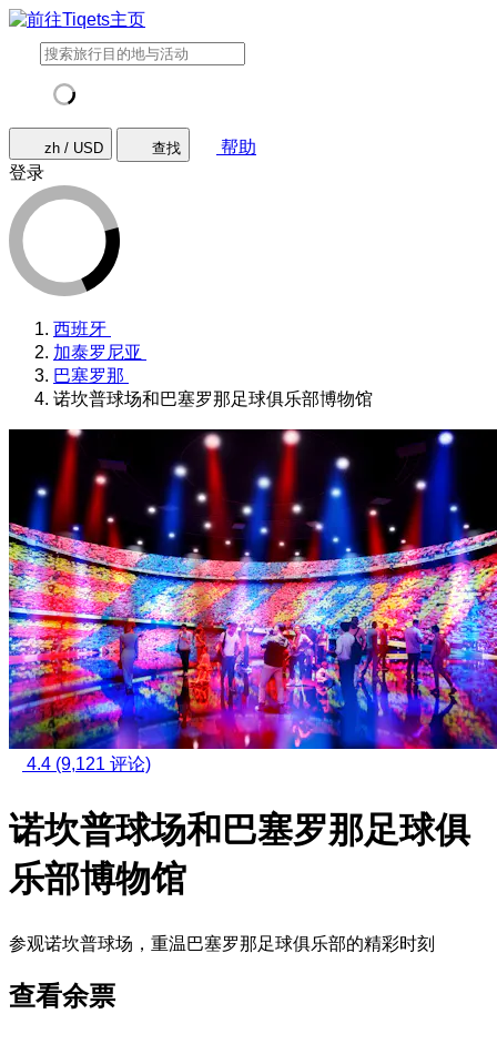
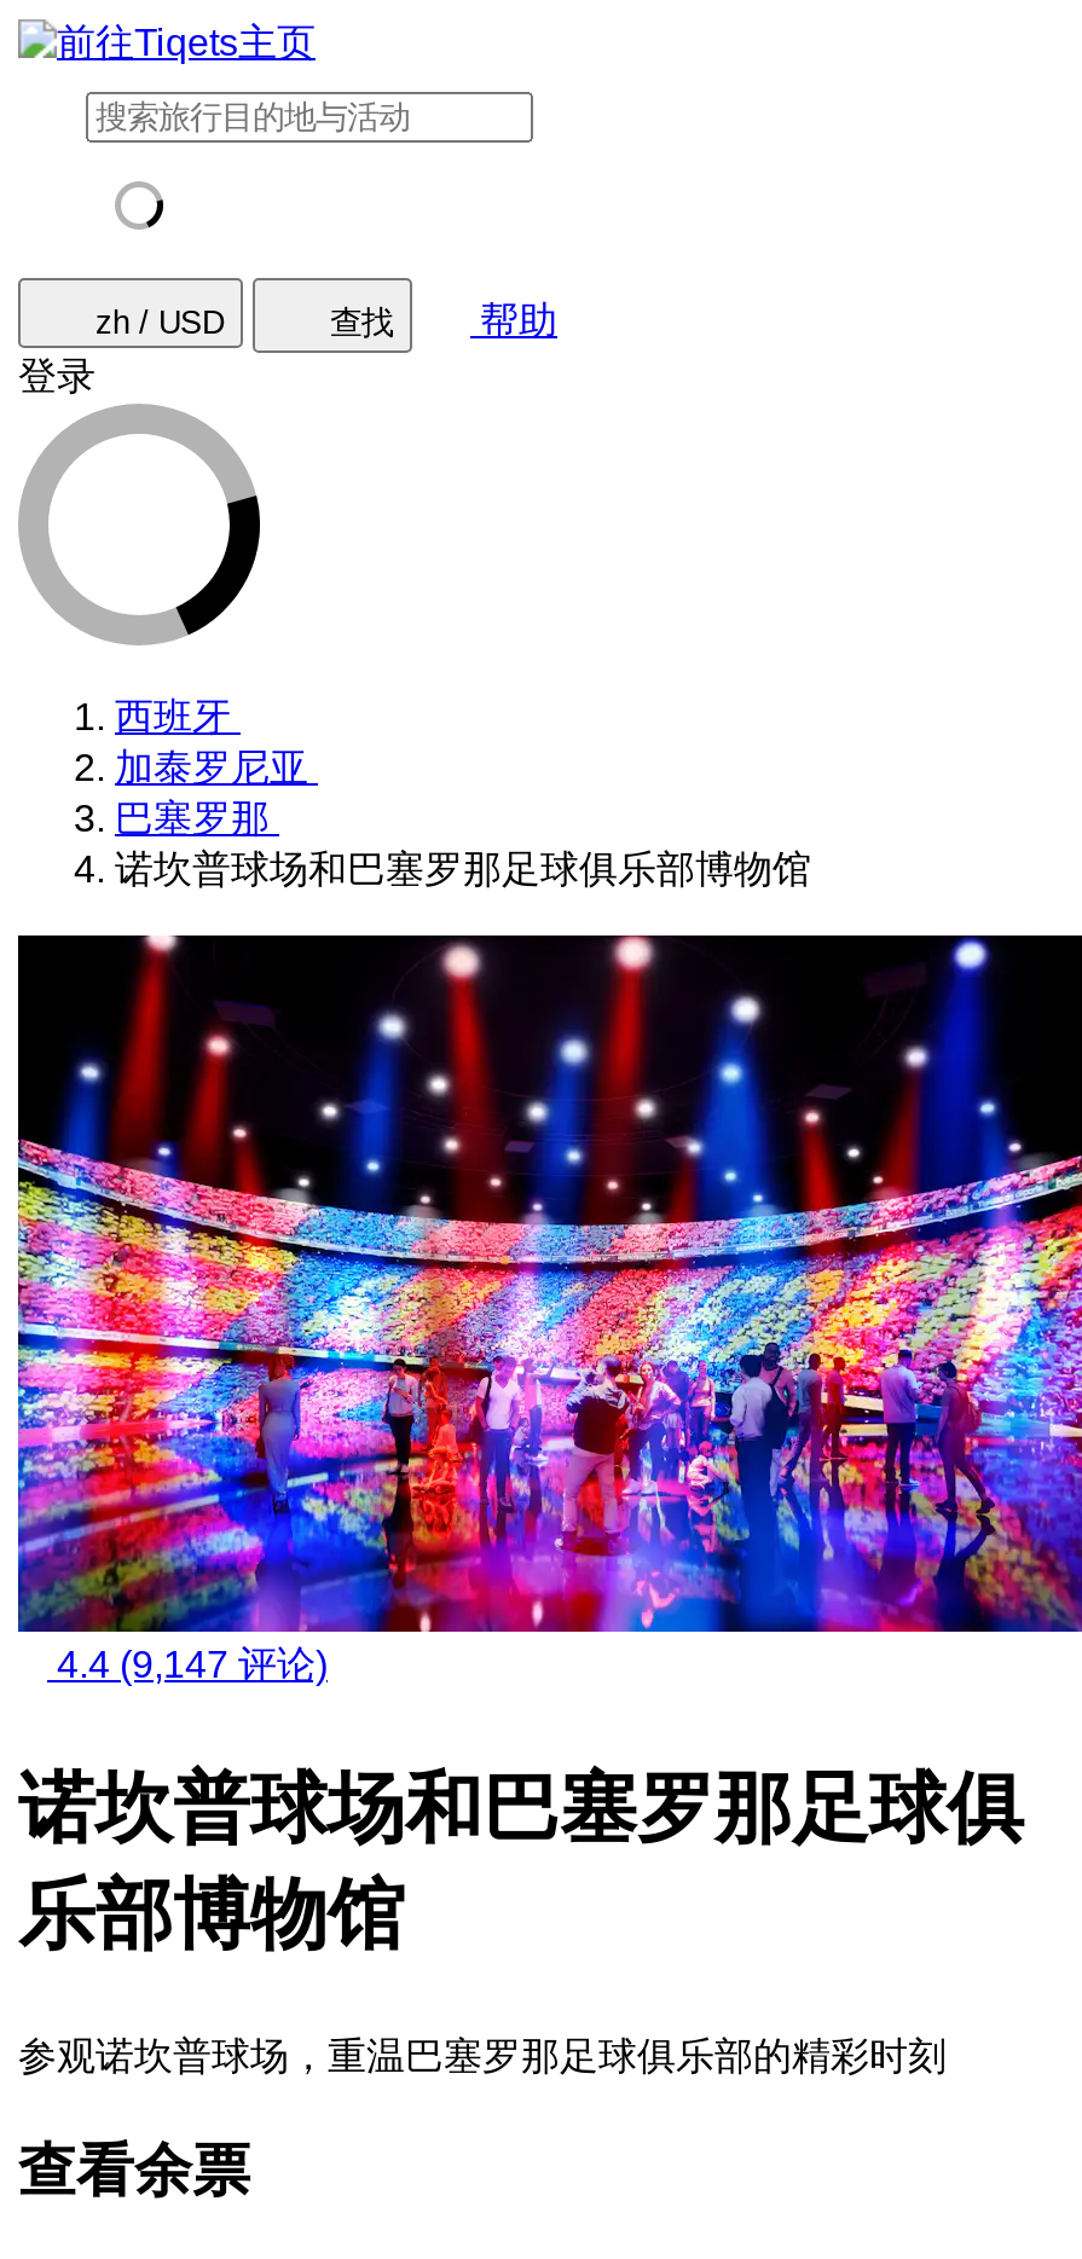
- 4.4 (9,121 评论)
+ 4.4 (9,147 评论)
